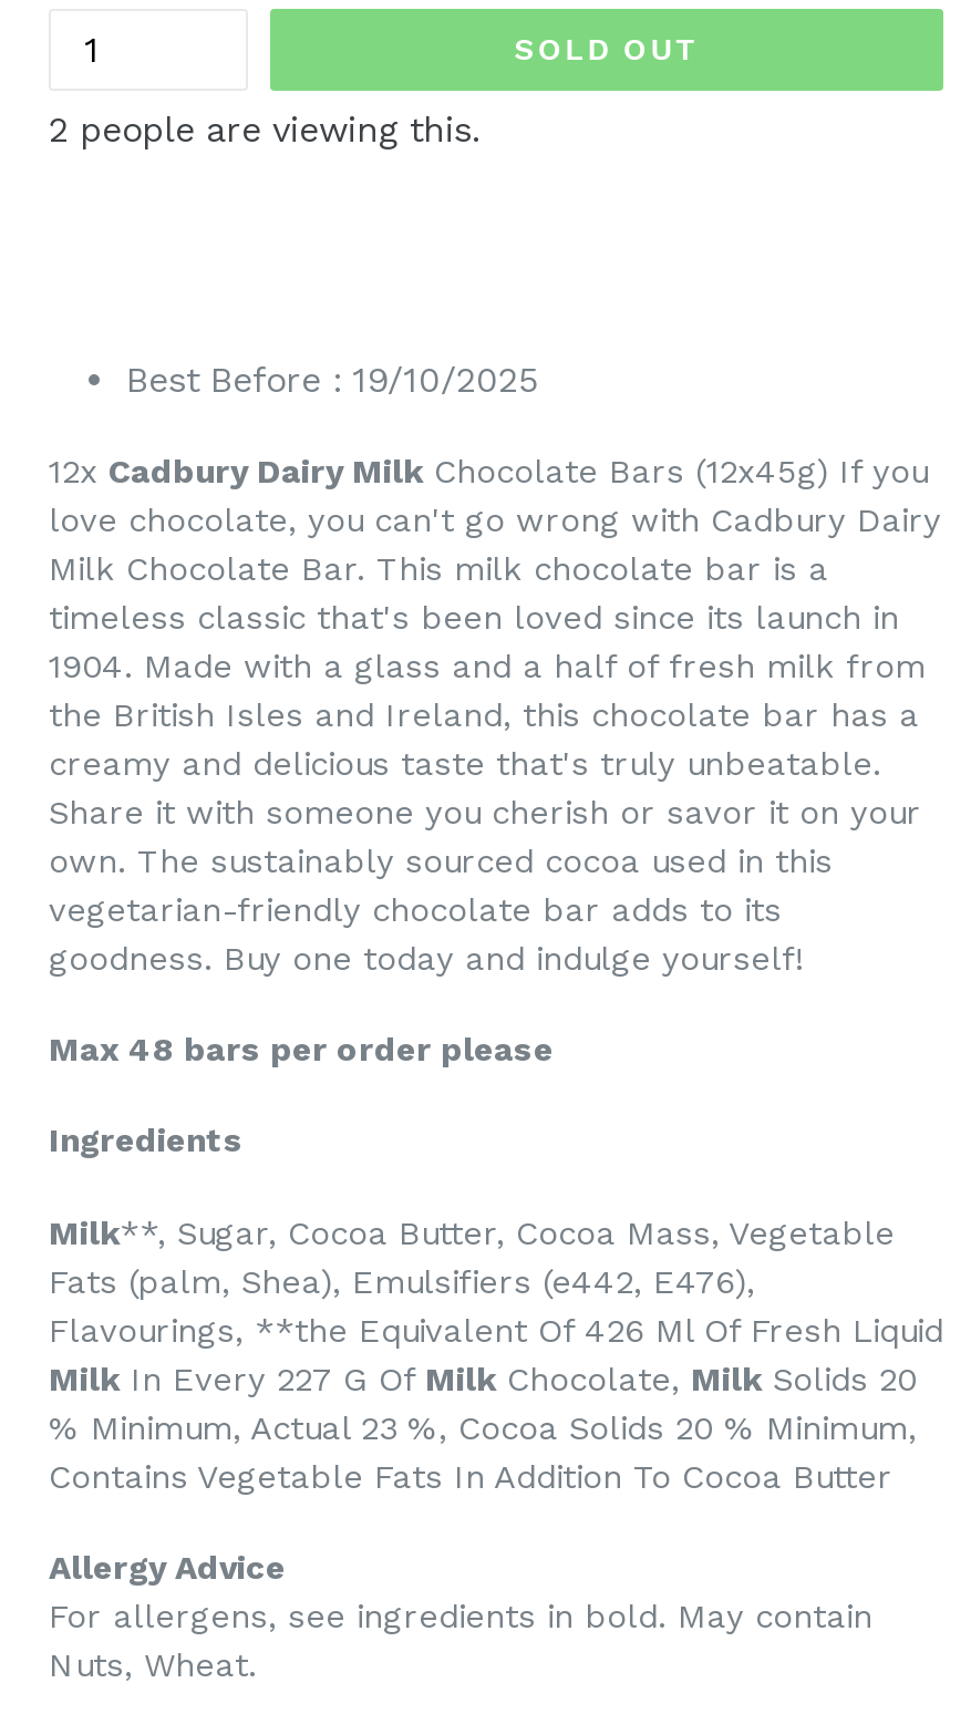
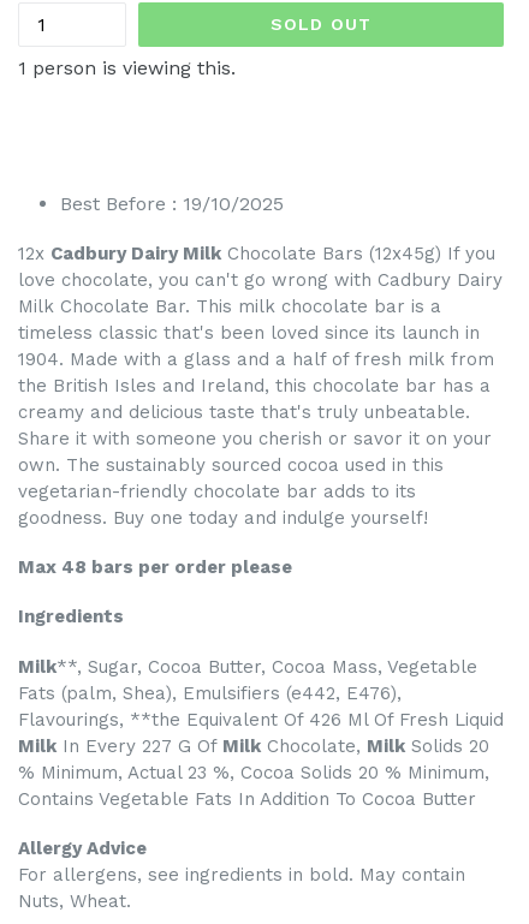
- 2 people are viewing this.
+ 1 person is viewing this.
